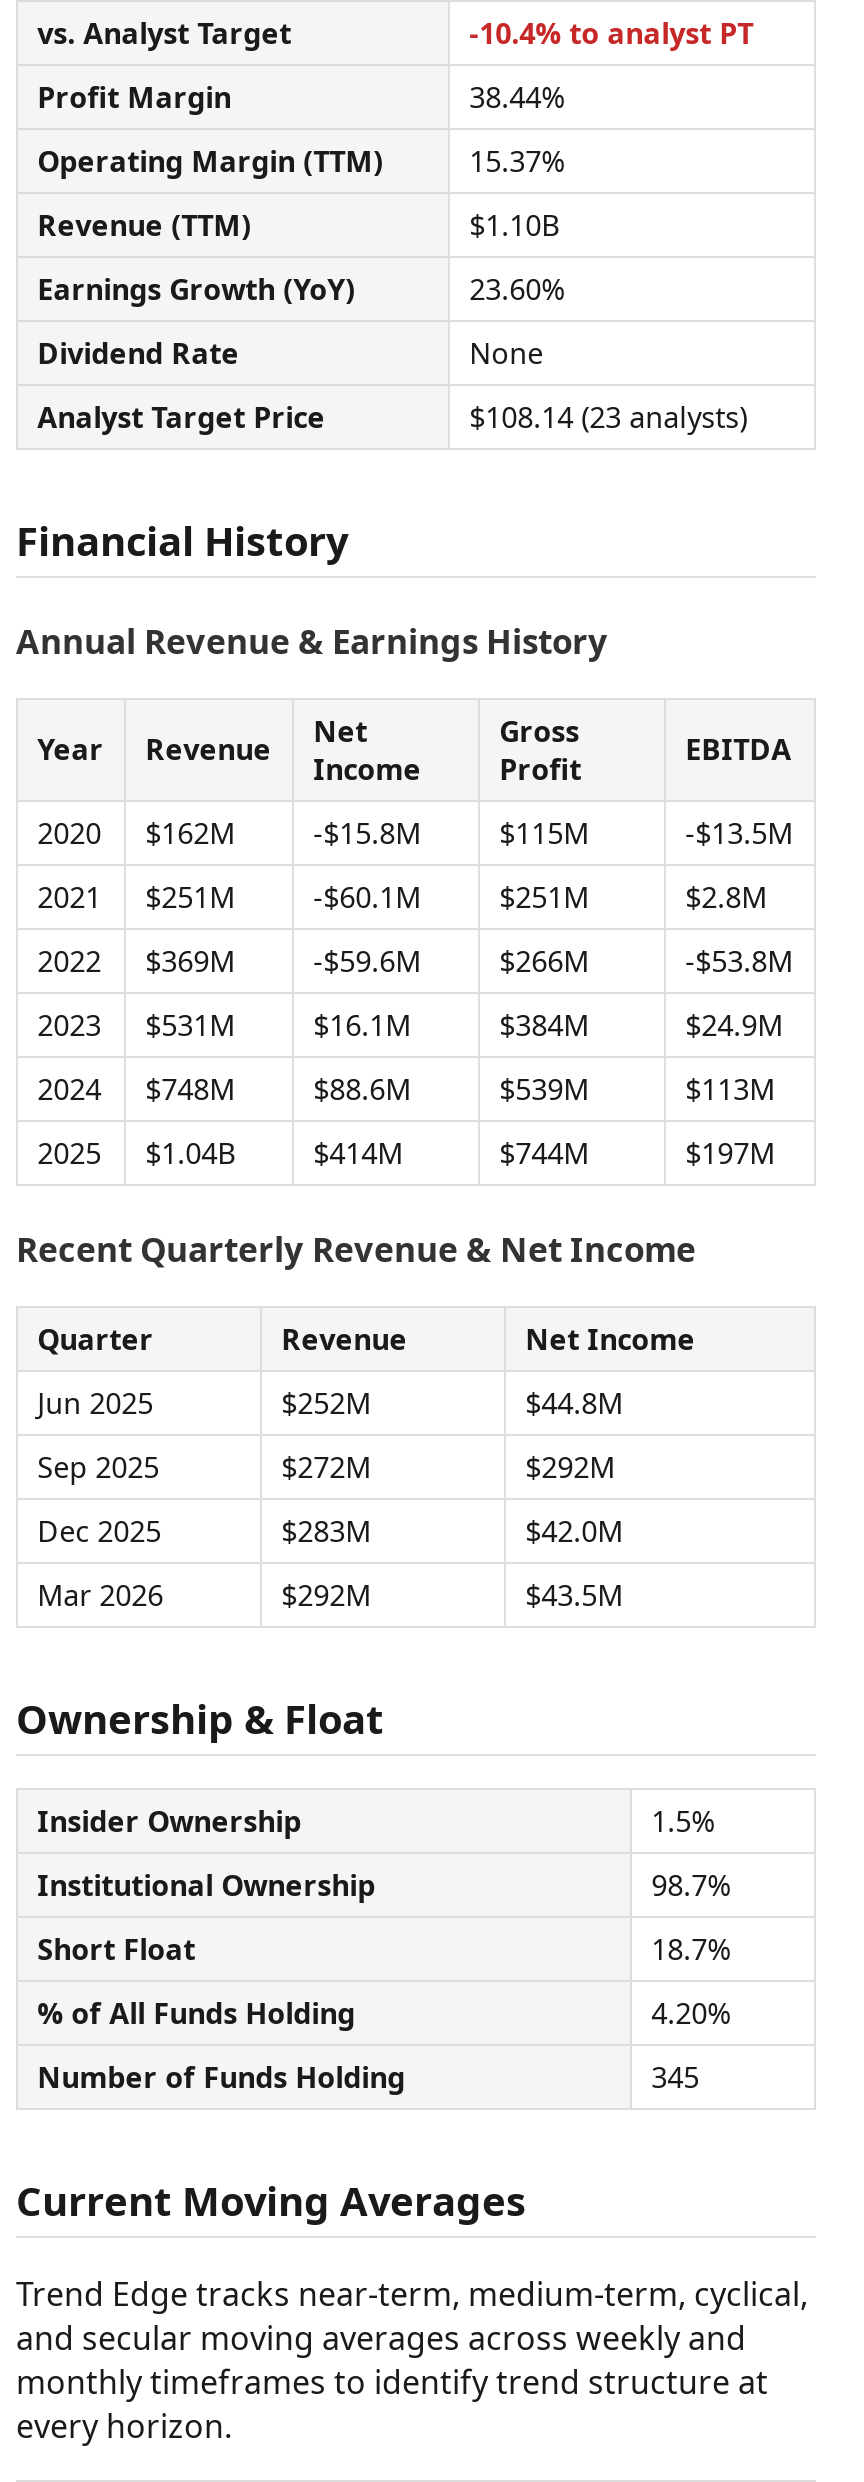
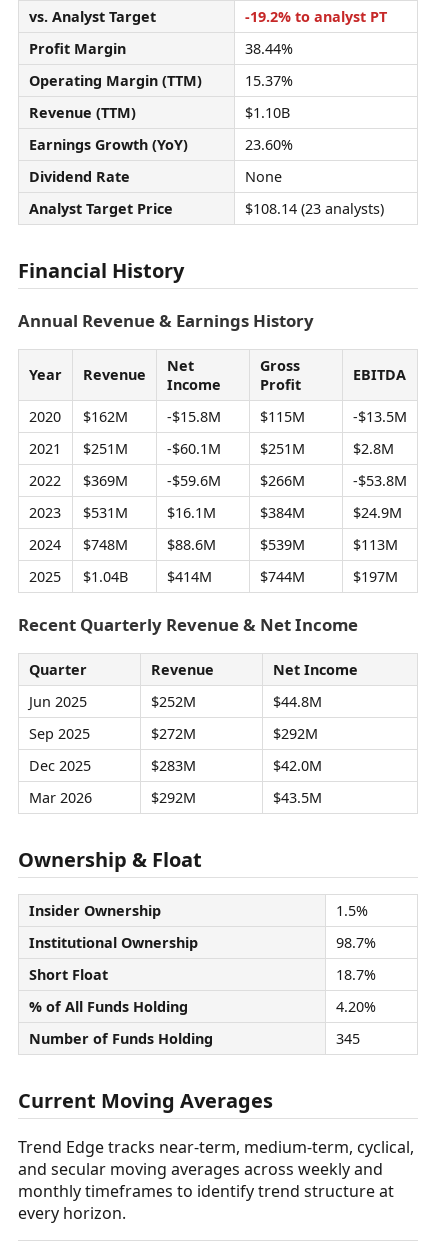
- -10.4% to analyst PT
+ -19.2% to analyst PT
